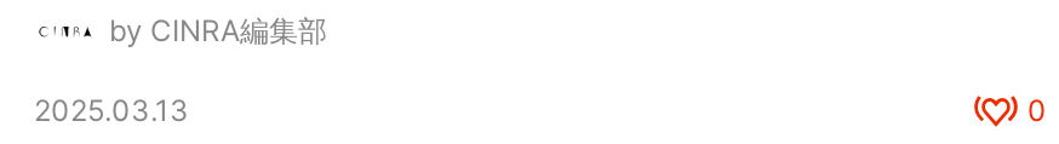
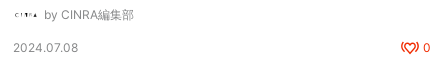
- 2025.03.13
+ 2024.07.08
